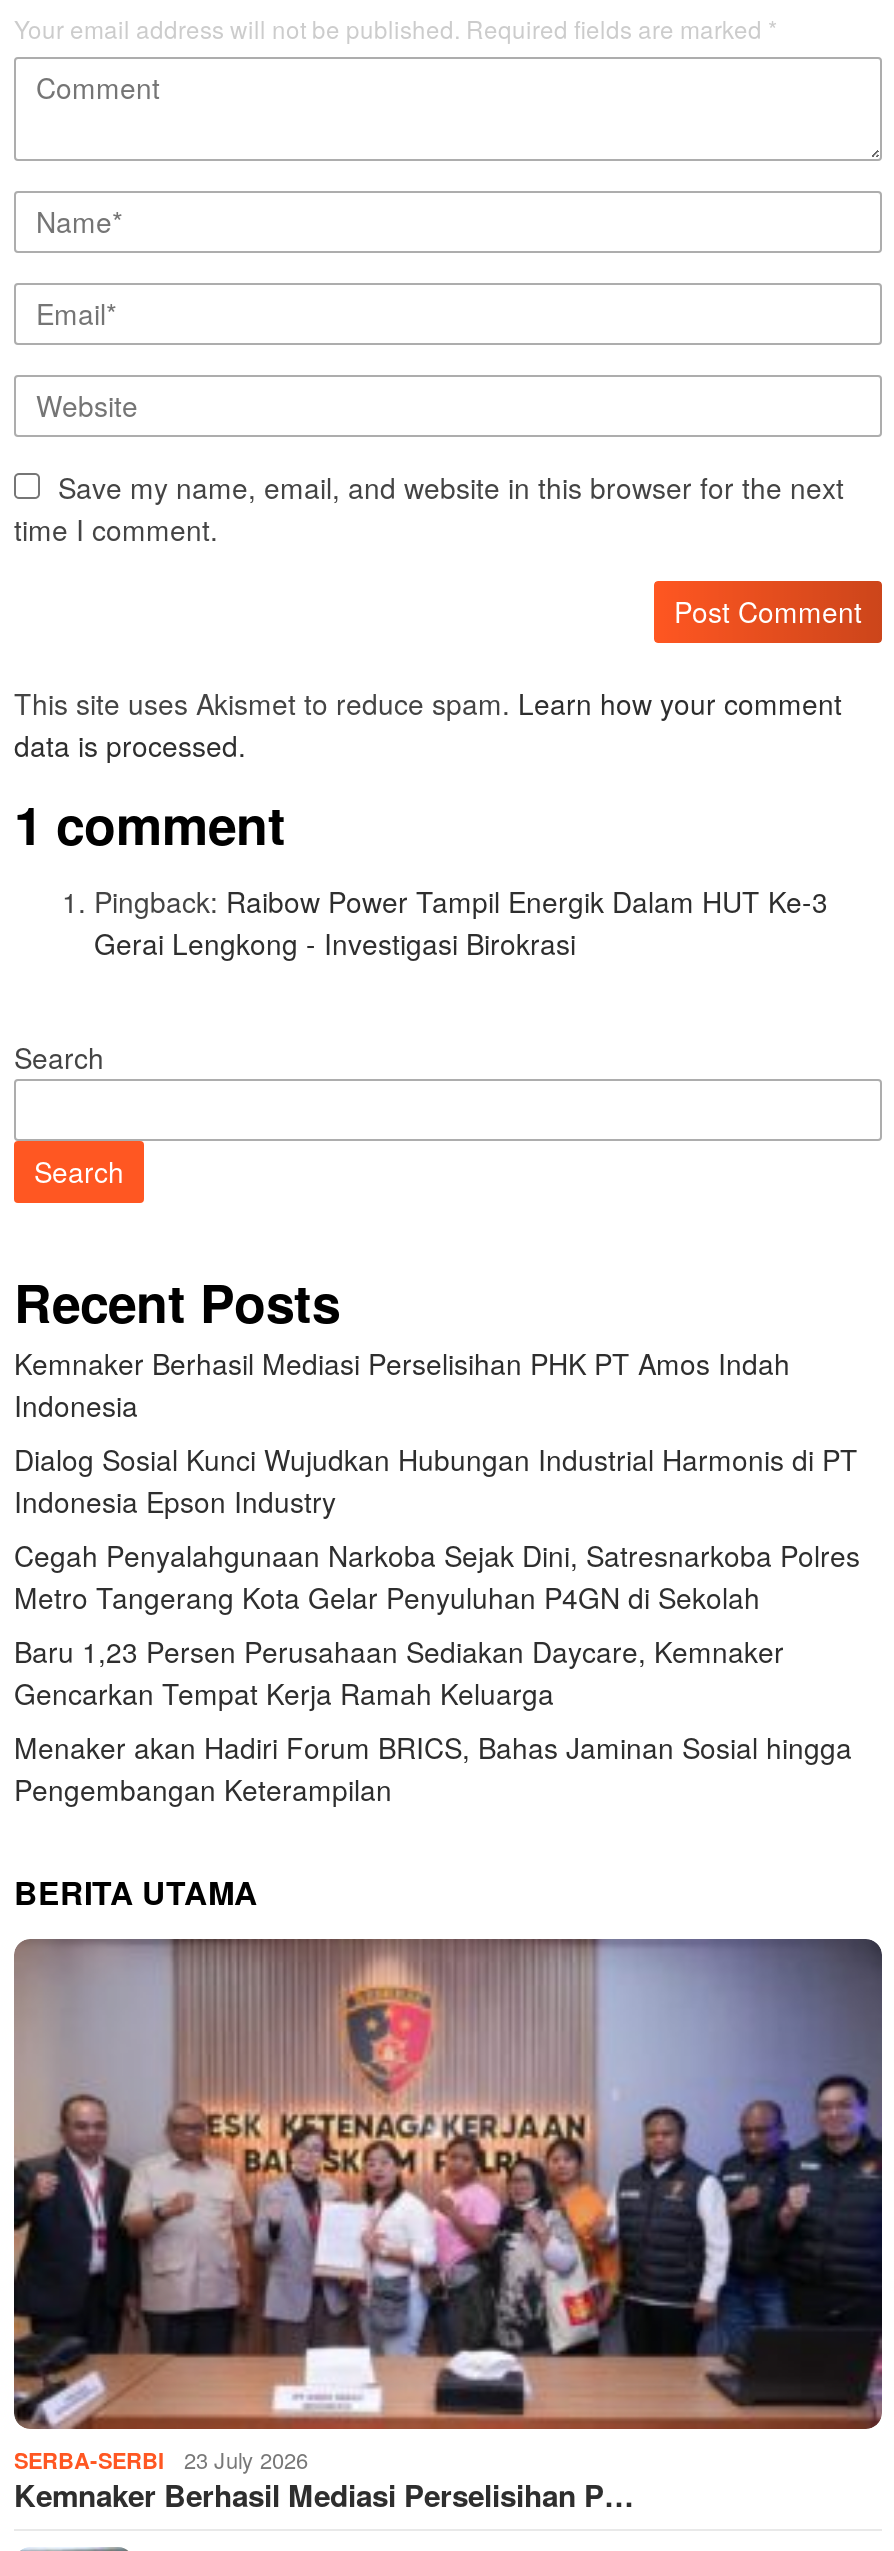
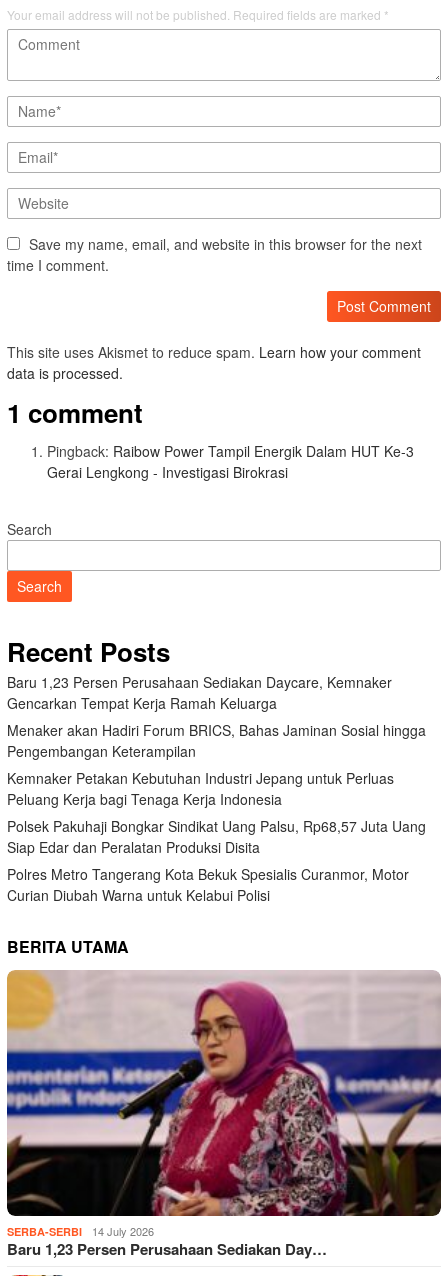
- Kemnaker Berhasil Mediasi Perselisihan PHK PT Amos Indah
- Indonesia
- Dialog Sosial Kunci Wujudkan Hubungan Industrial Harmonis di PT
- Indonesia Epson Industry
- Cegah Penyalahgunaan Narkoba Sejak Dini, Satresnarkoba Polres
- Metro Tangerang Kota Gelar Penyuluhan P4GN di Sekolah

moved up: Baru 1,23 Persen Perusahaan Sediakan Daycare, Kemnaker | Gencarkan Tempat Kerja Ramah Keluarga | Menaker akan Hadiri Forum BRICS, Bahas Jaminan Sosial hingga | Pengembangan Keterampilan

+ Kemnaker Petakan Kebutuhan Industri Jepang untuk Perluas
+ Peluang Kerja bagi Tenaga Kerja Indonesia
+ Polsek Pakuhaji Bongkar Sindikat Uang Palsu, Rp68,57 Juta Uang
+ Siap Edar dan Peralatan Produksi Disita
+ Polres Metro Tangerang Kota Bekuk Spesialis Curanmor, Motor
+ Curian Diubah Warna untuk Kelabui Polisi

- [image]
- 23 July 2026
- Kemnaker Berhasil Mediasi Perselisihan P…
+ [image]
+ 14 July 2026
+ Baru 1,23 Persen Perusahaan Sediakan Day…
